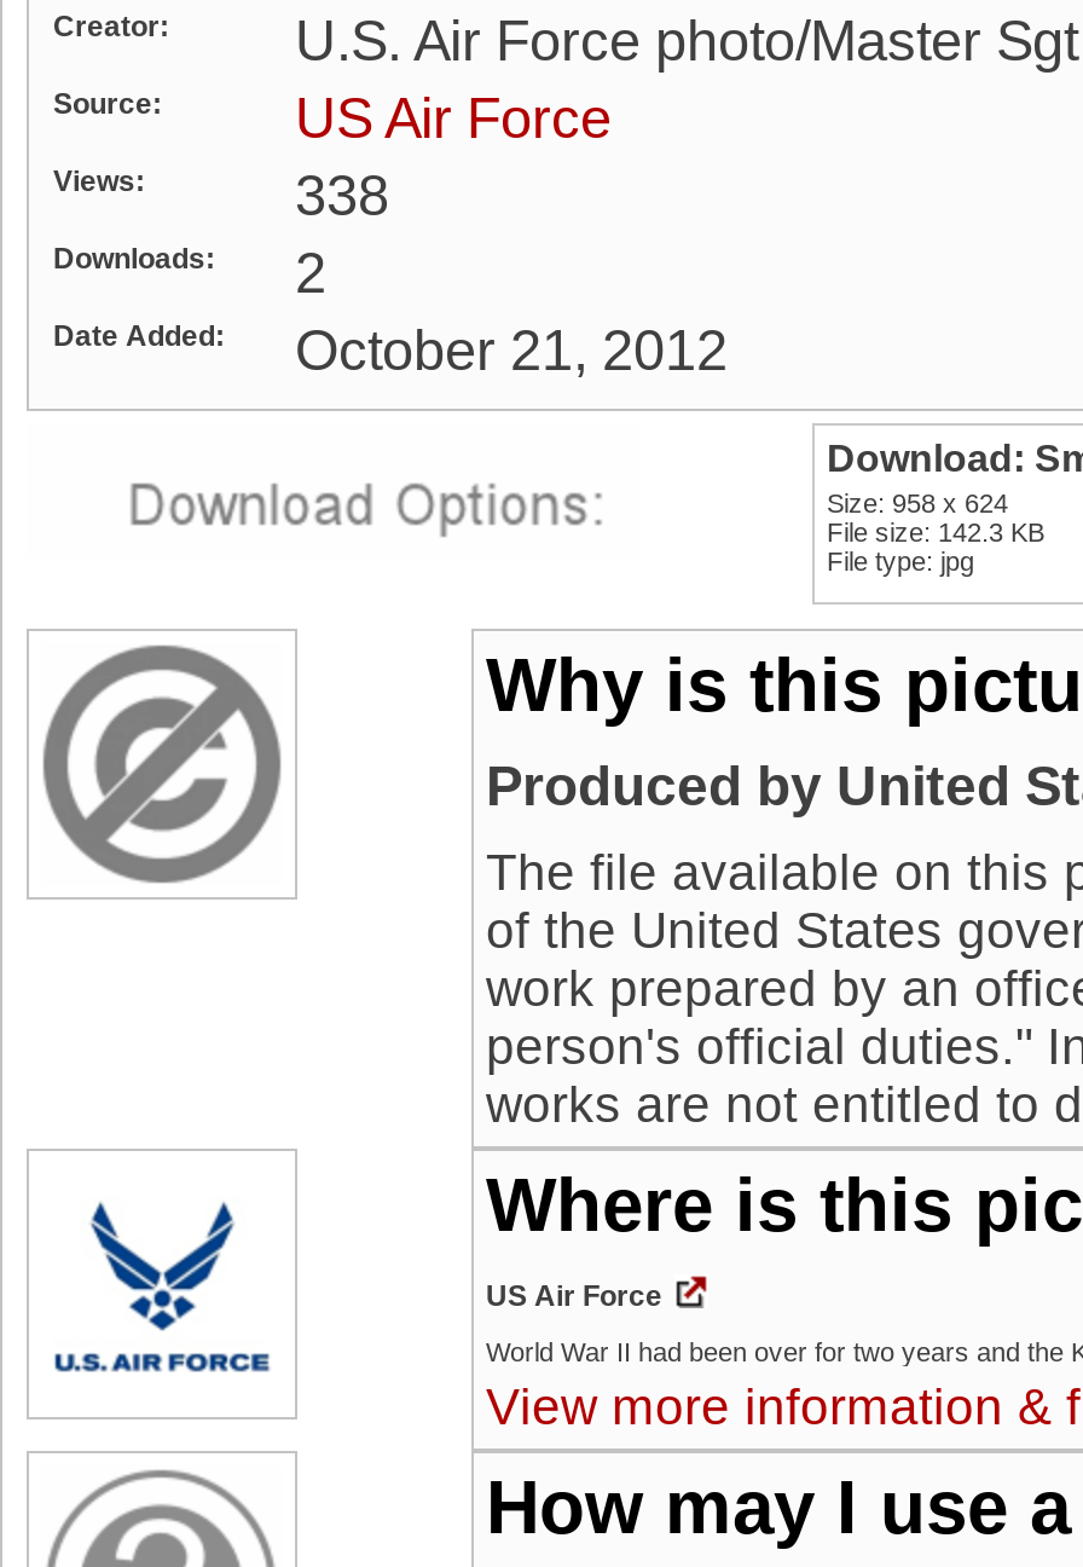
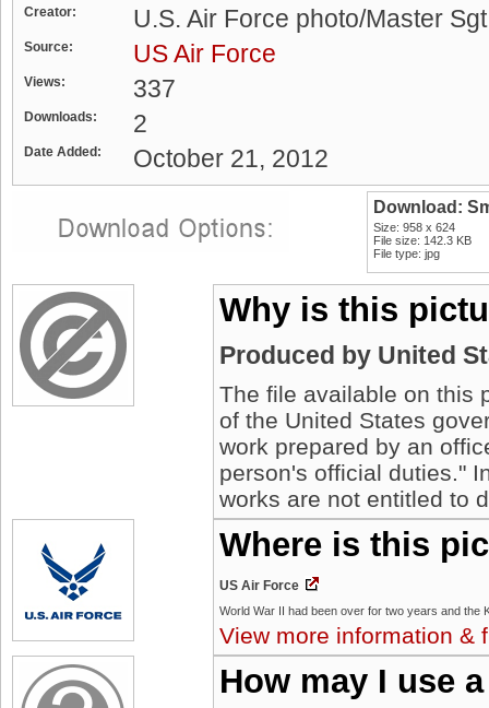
- 338
+ 337
